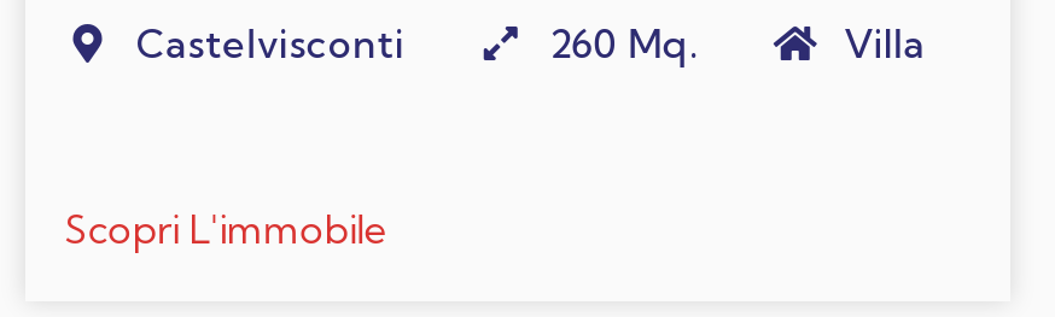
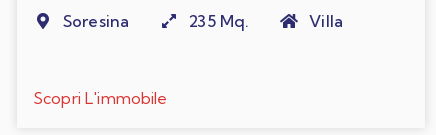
- Castelvisconti
- 260 Mq.
+ Soresina
+ 235 Mq.
